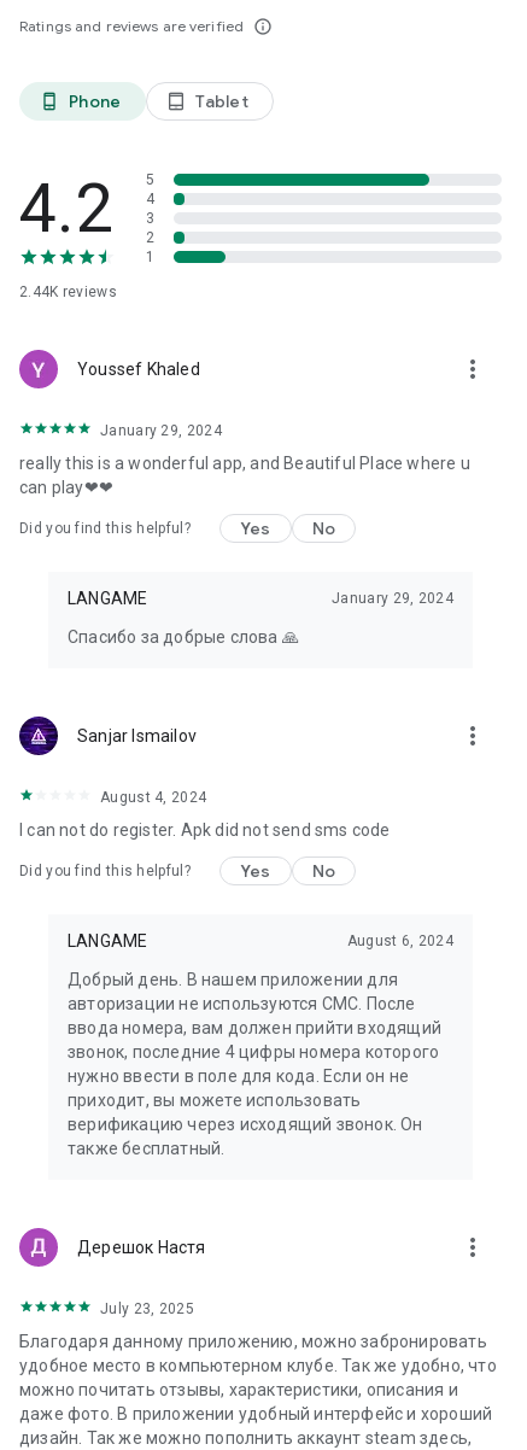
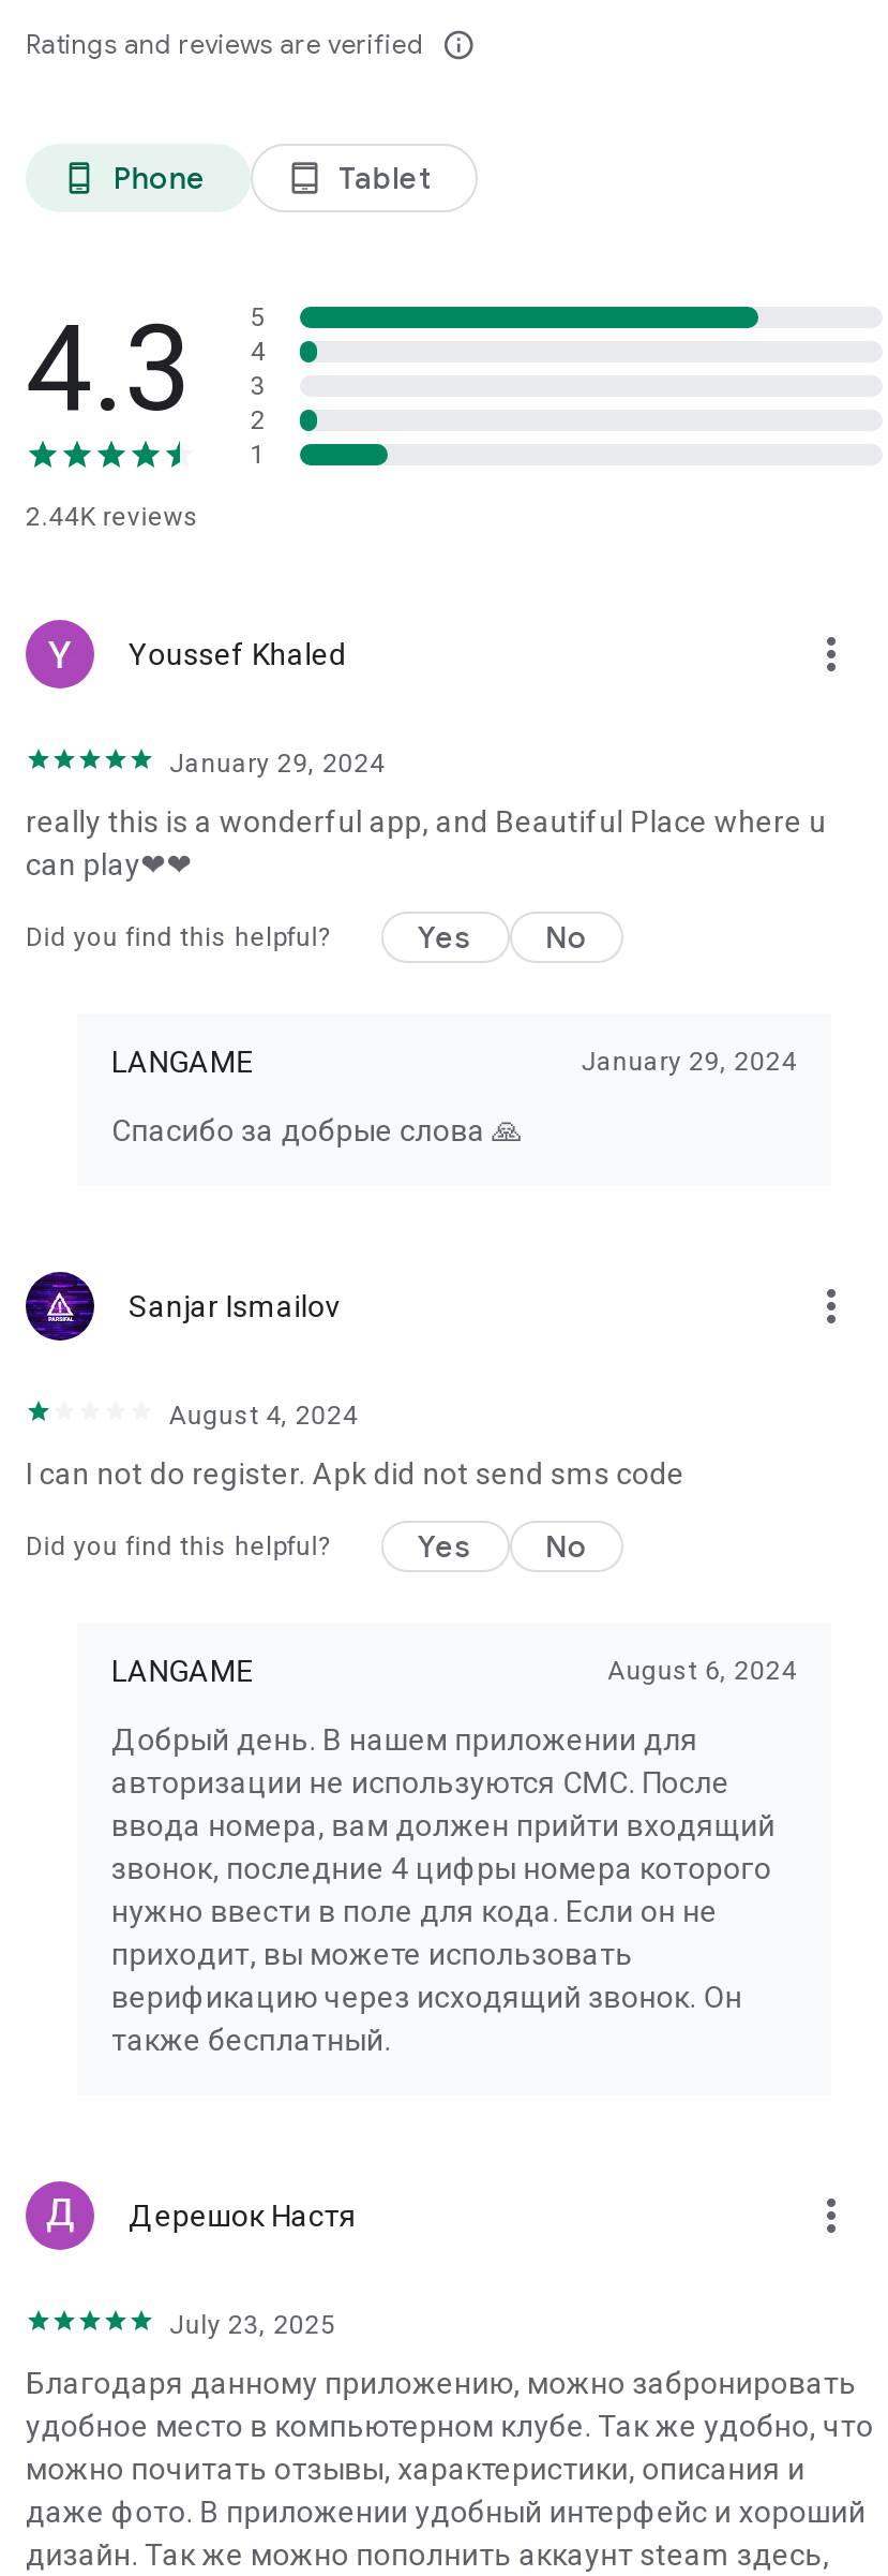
- 4.2 5 4 3 2
+ 4.3 5 4 3 2
